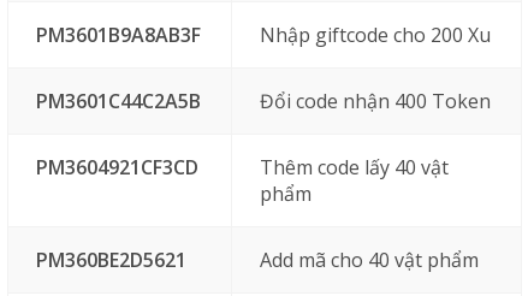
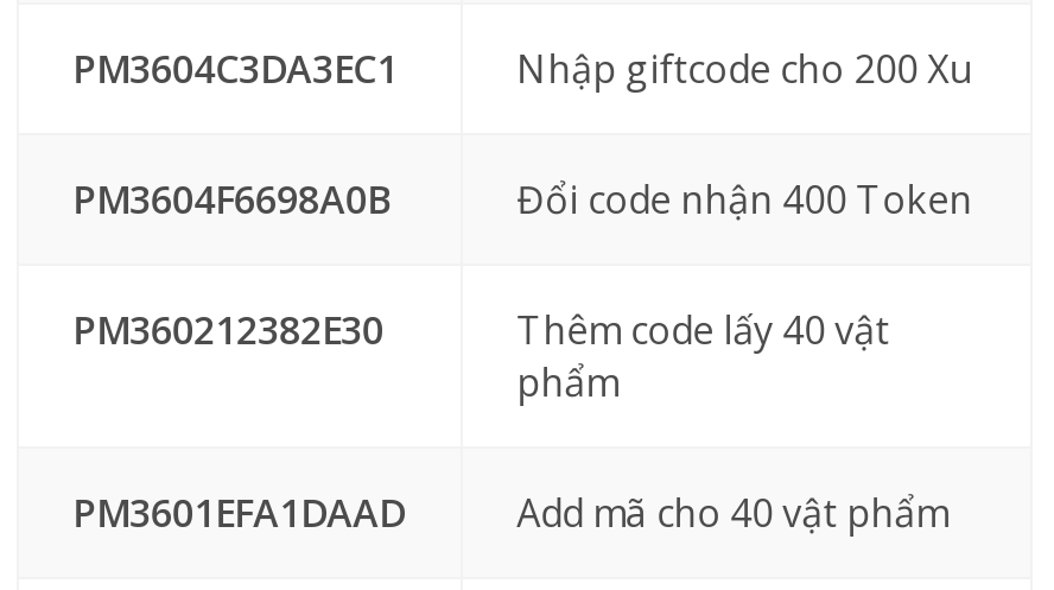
- PM3601B9A8AB3F
+ PM3604C3DA3EC1

- PM3601C44C2A5B
+ PM3604F6698A0B

- PM3604921CF3CD
+ PM360212382E30

- PM360BE2D5621
+ PM3601EFA1DAAD
